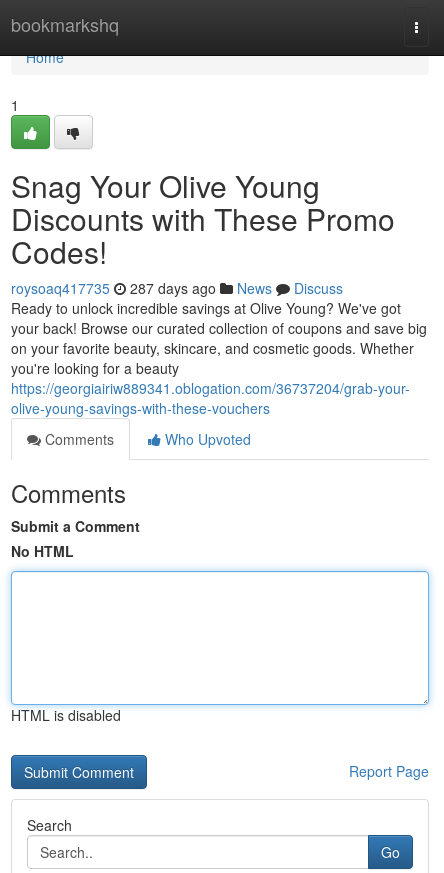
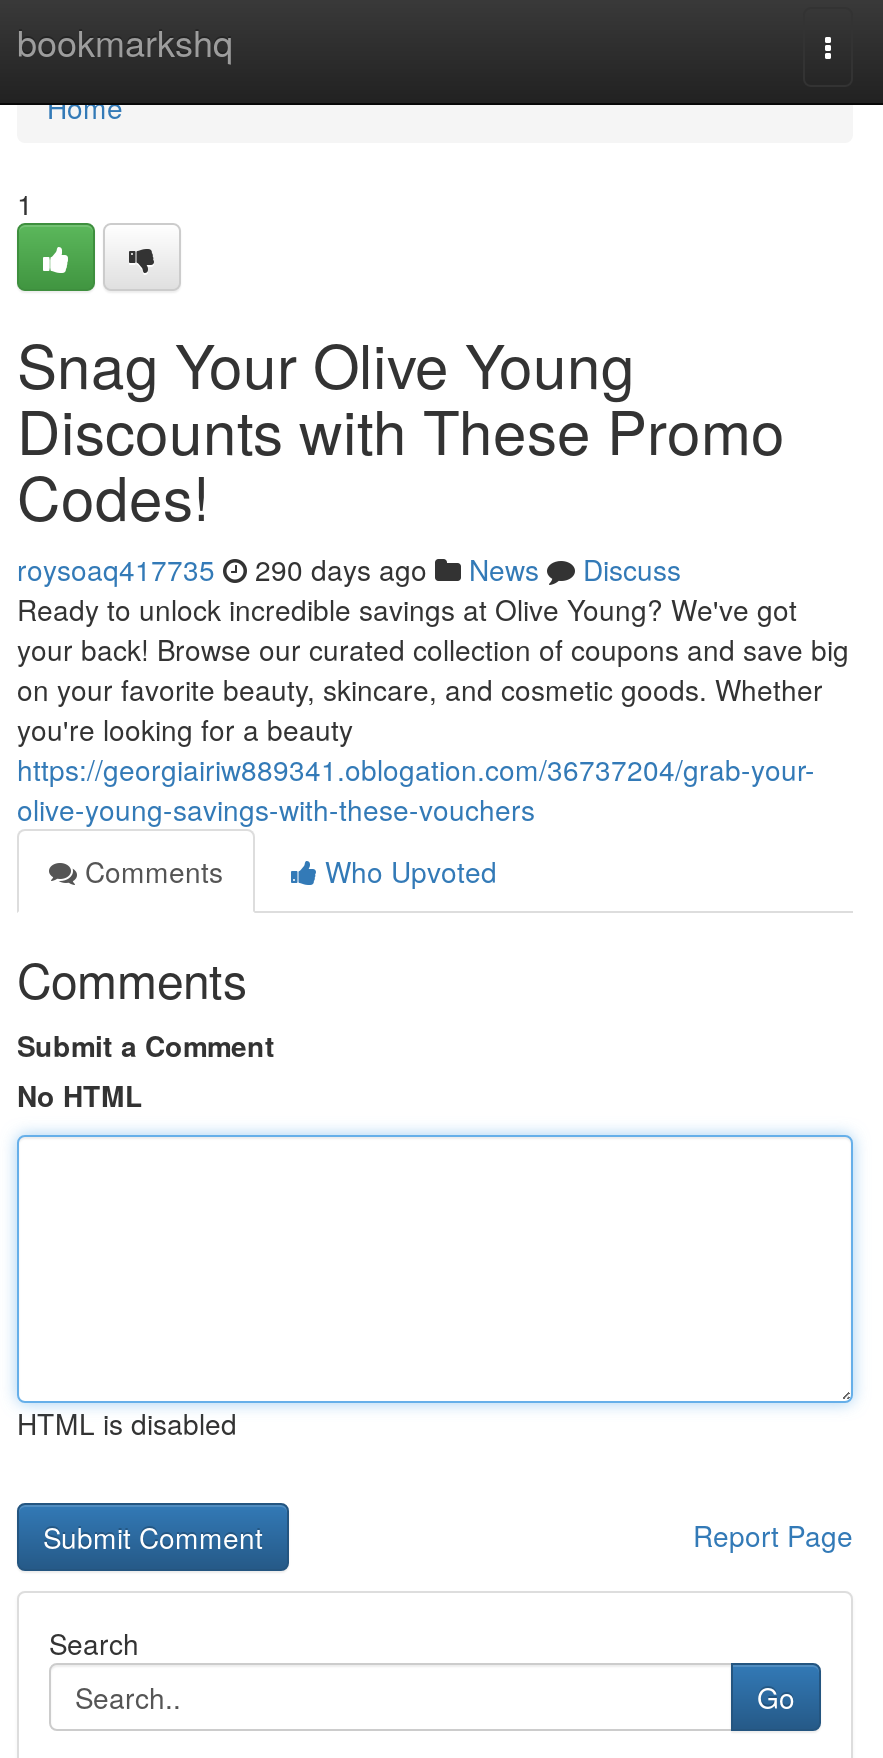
- roysoaq417735 287 days ago News Discuss
+ roysoaq417735 290 days ago News Discuss
